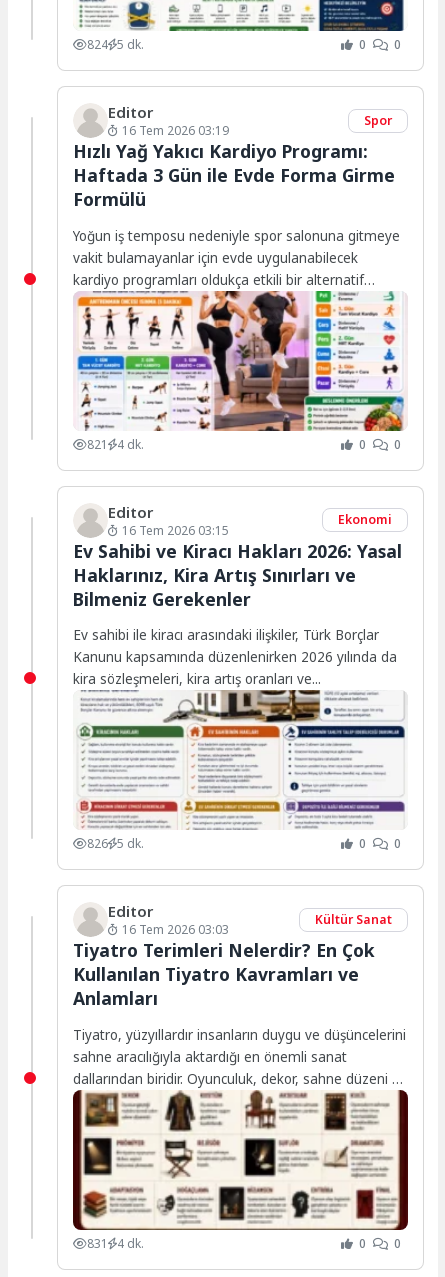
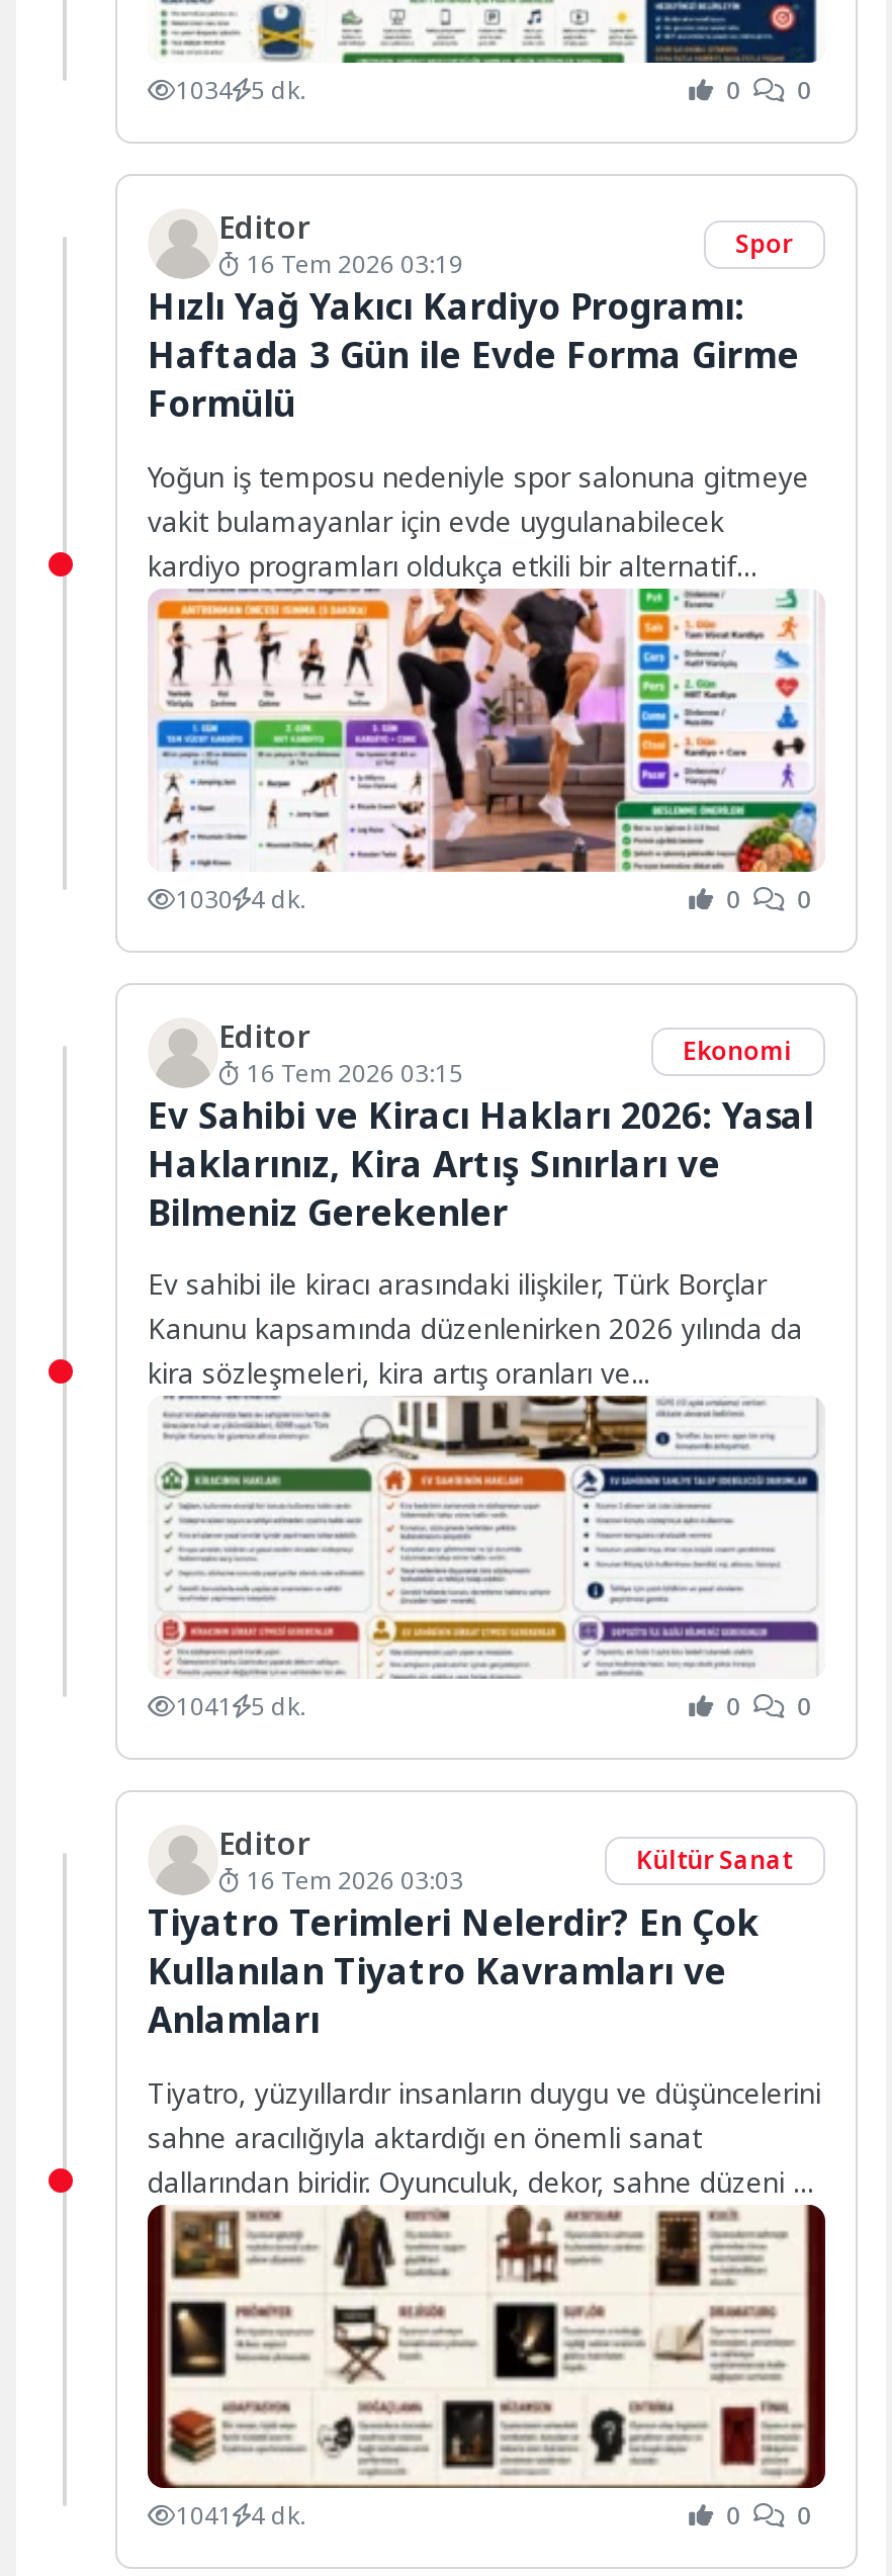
- 824 5 dk.
+ 1034 5 dk.

- 821 4 dk.
+ 1030 4 dk.

- 826 5 dk.
+ 1041 5 dk.

- 831 4 dk.
+ 1041 4 dk.
